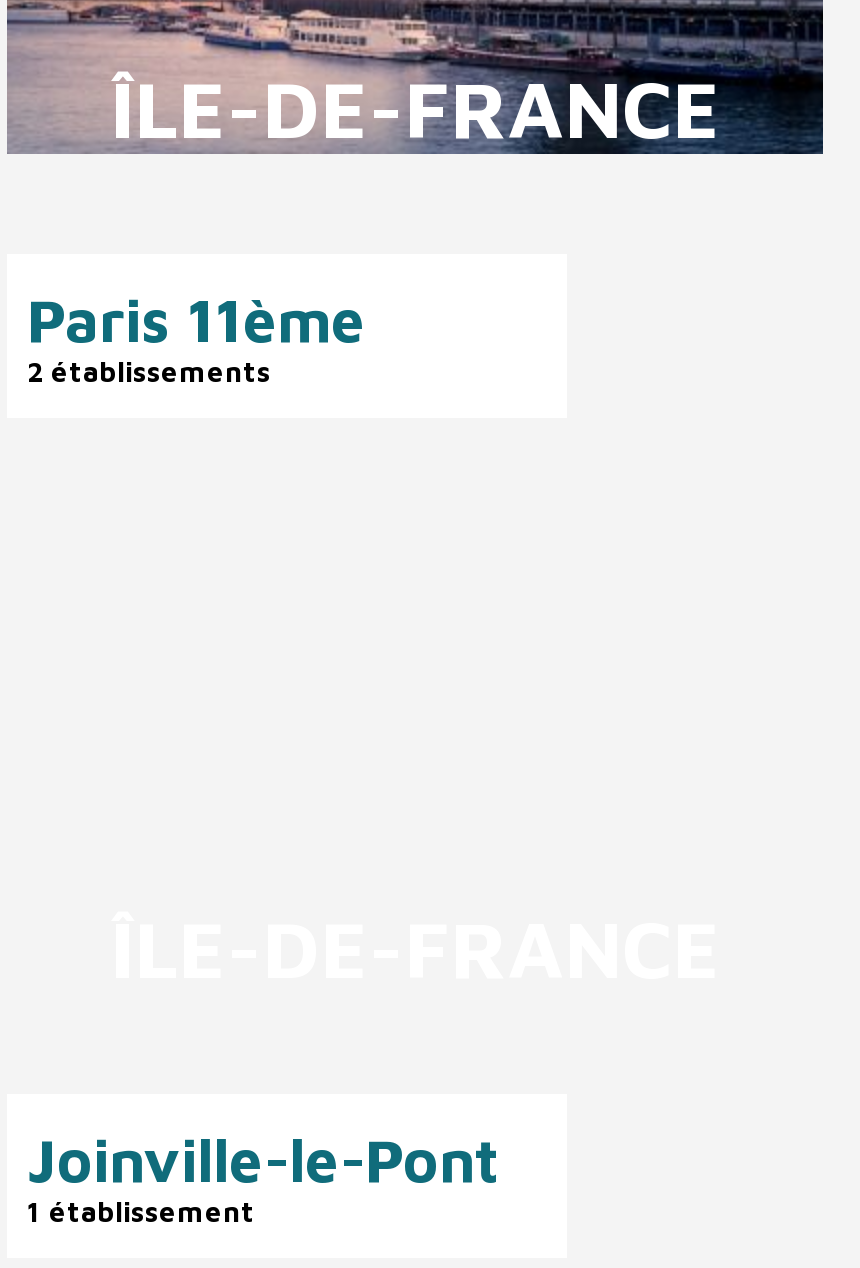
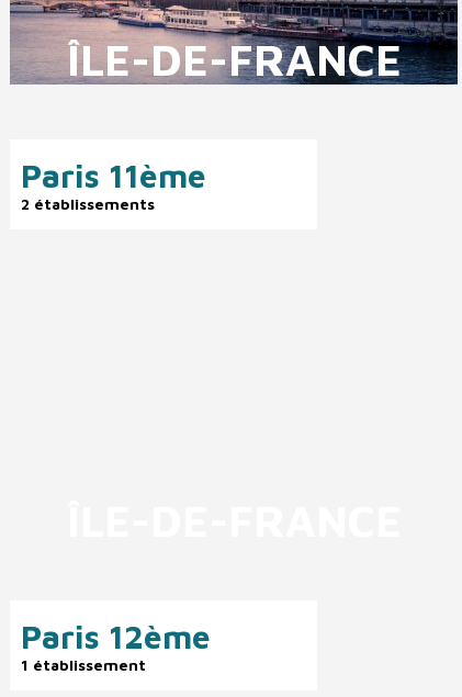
- Joinville-le-Pont
+ Paris 12ème
